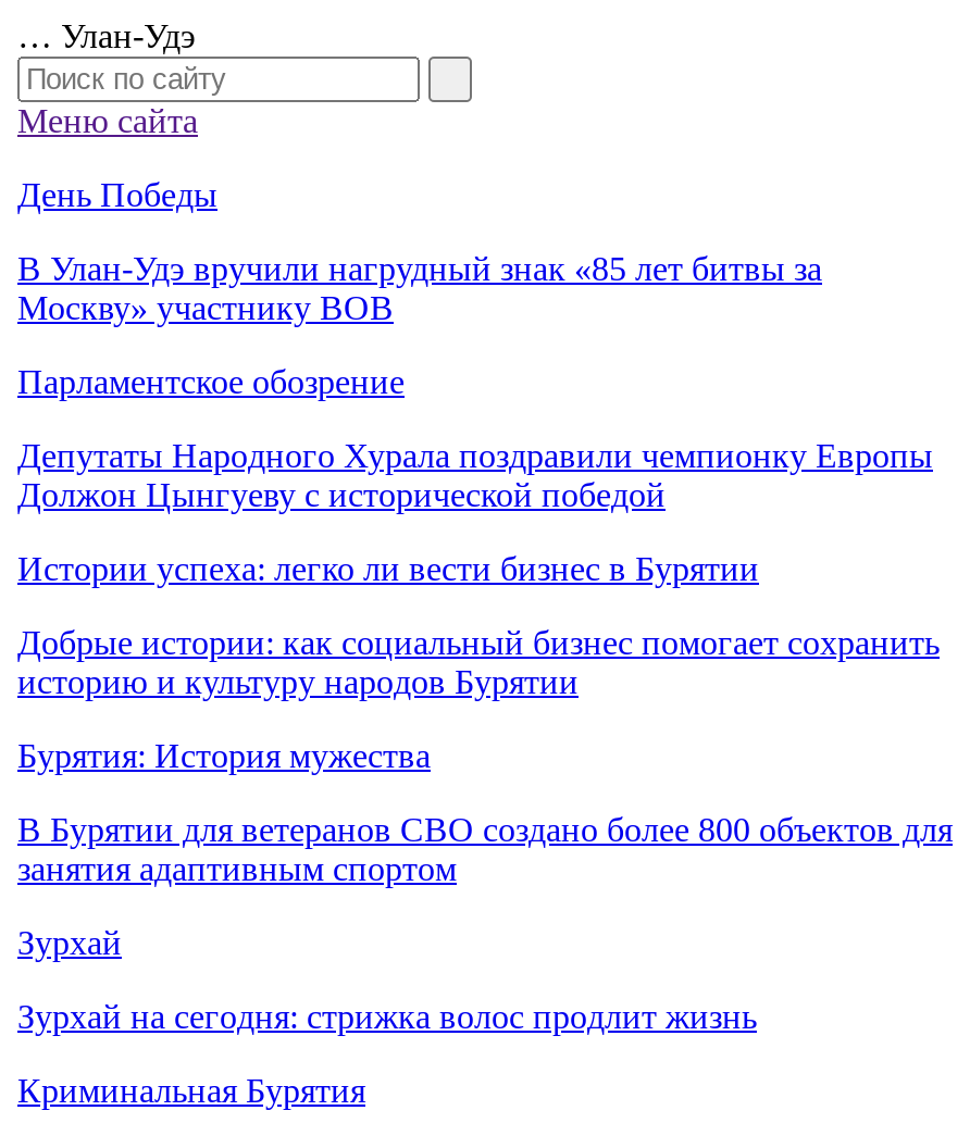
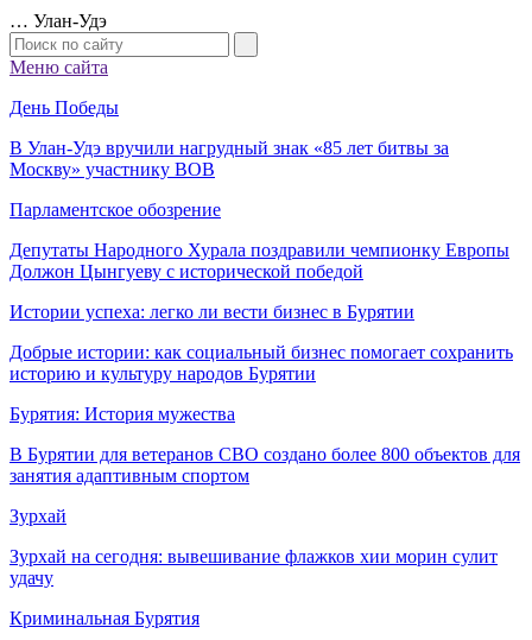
- Зурхай на сегодня: стрижка волос продлит жизнь
+ Зурхай на сегодня: вывешивание флажков хии морин сулит
+ удачу
